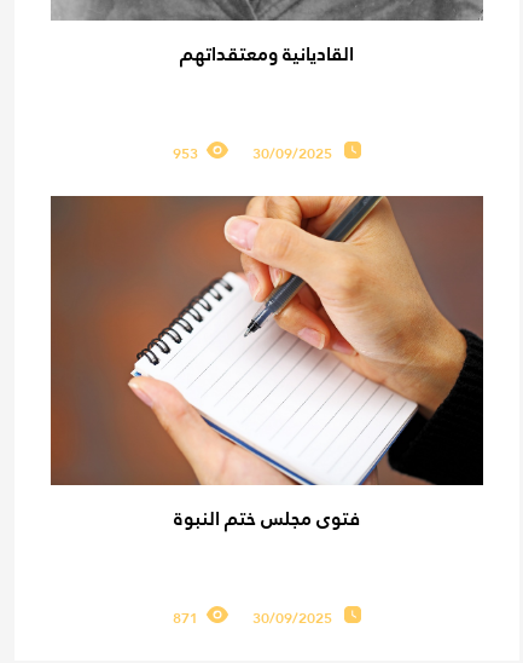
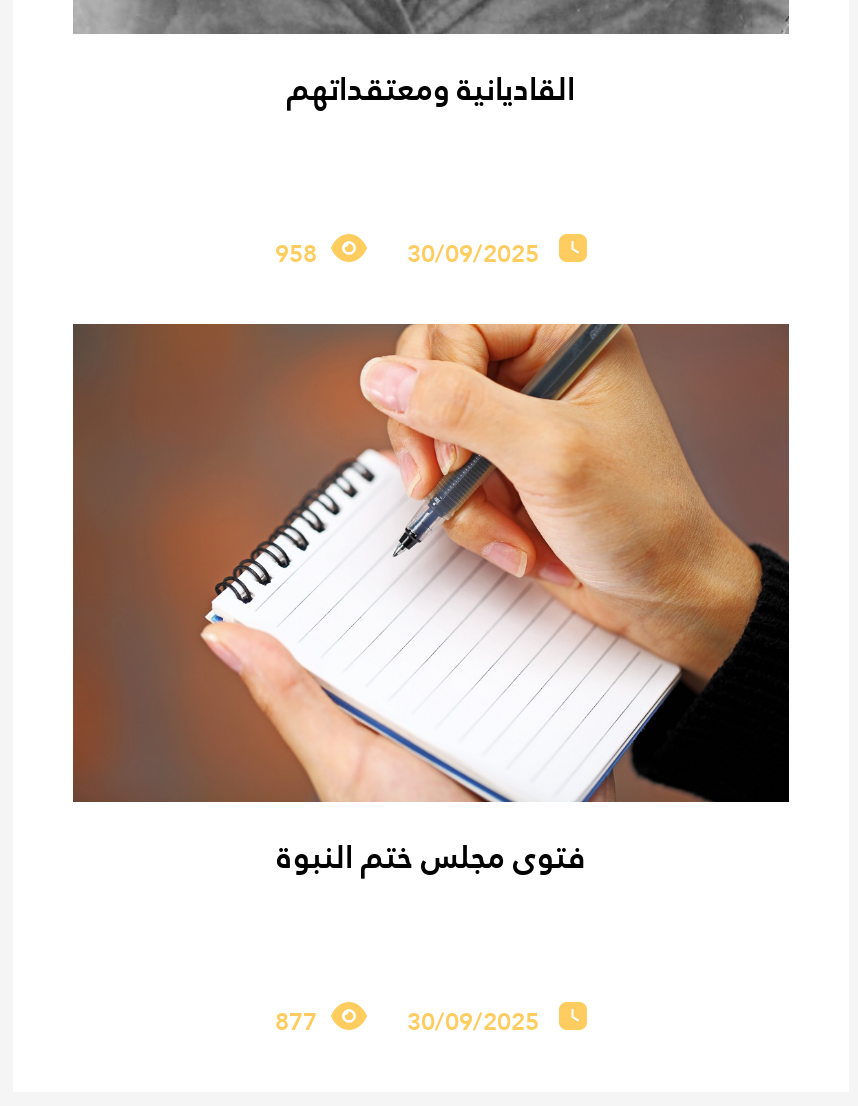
- 953
+ 958

- 871
+ 877
